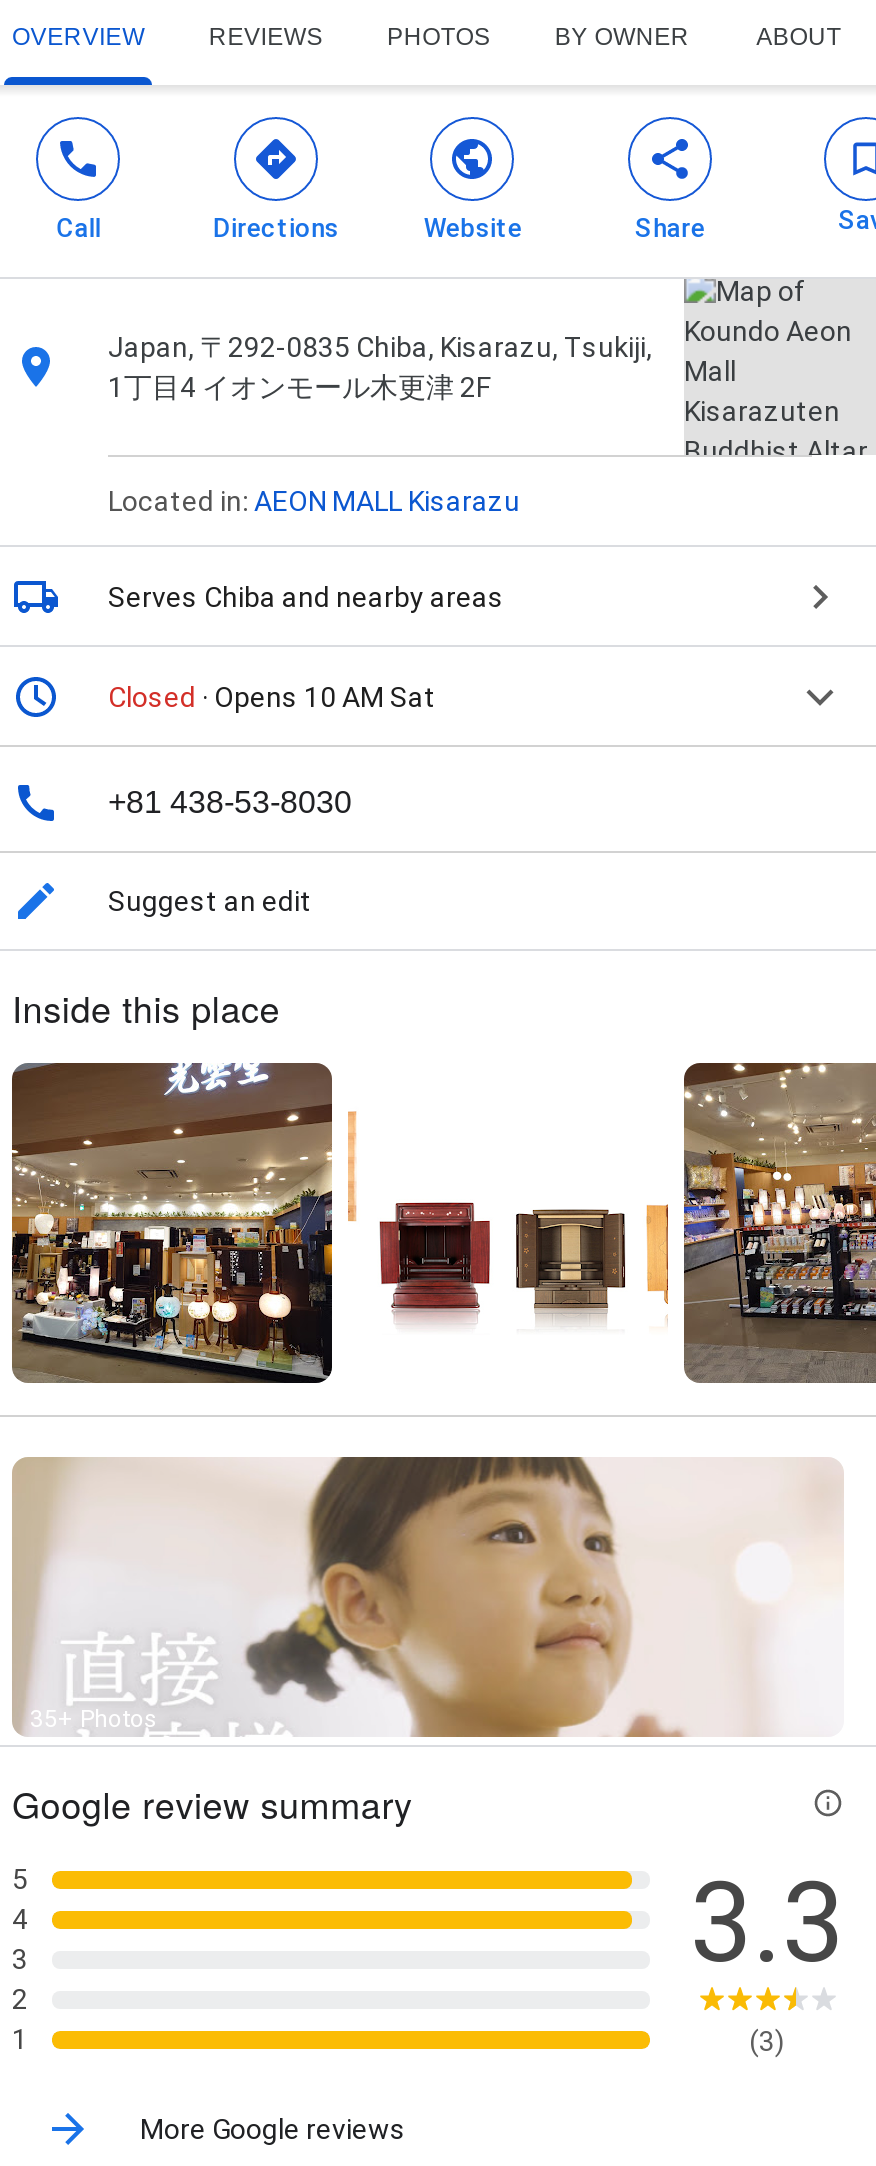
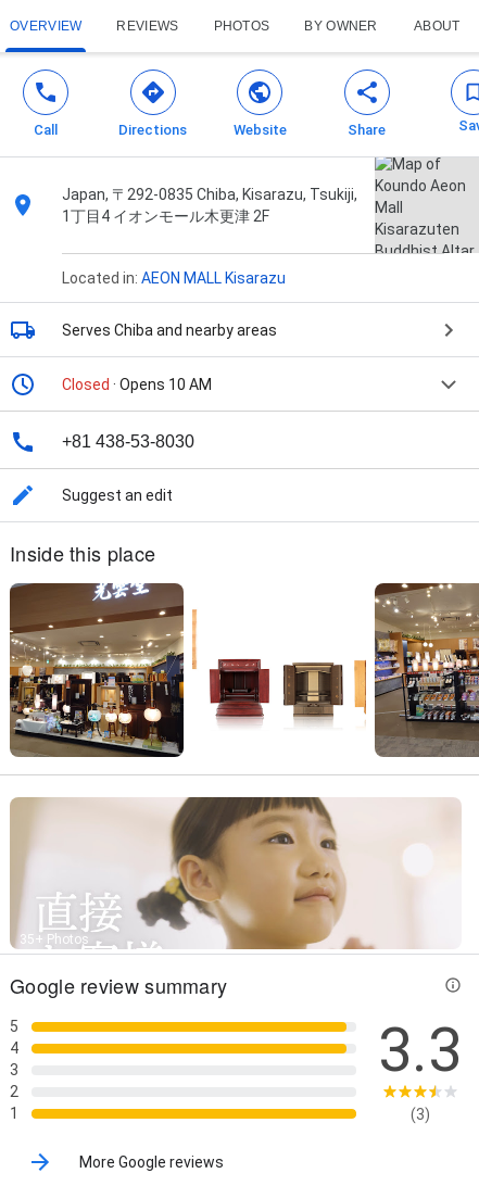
- Closed · Opens 10 AM Sat
+ Closed · Opens 10 AM
